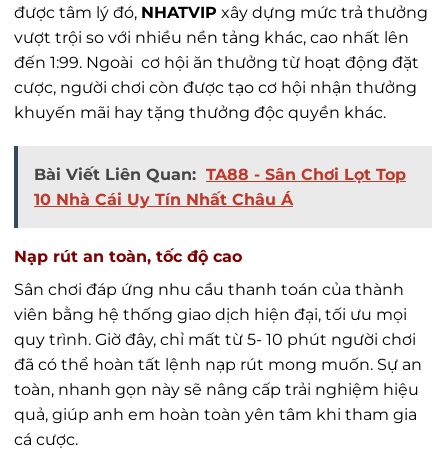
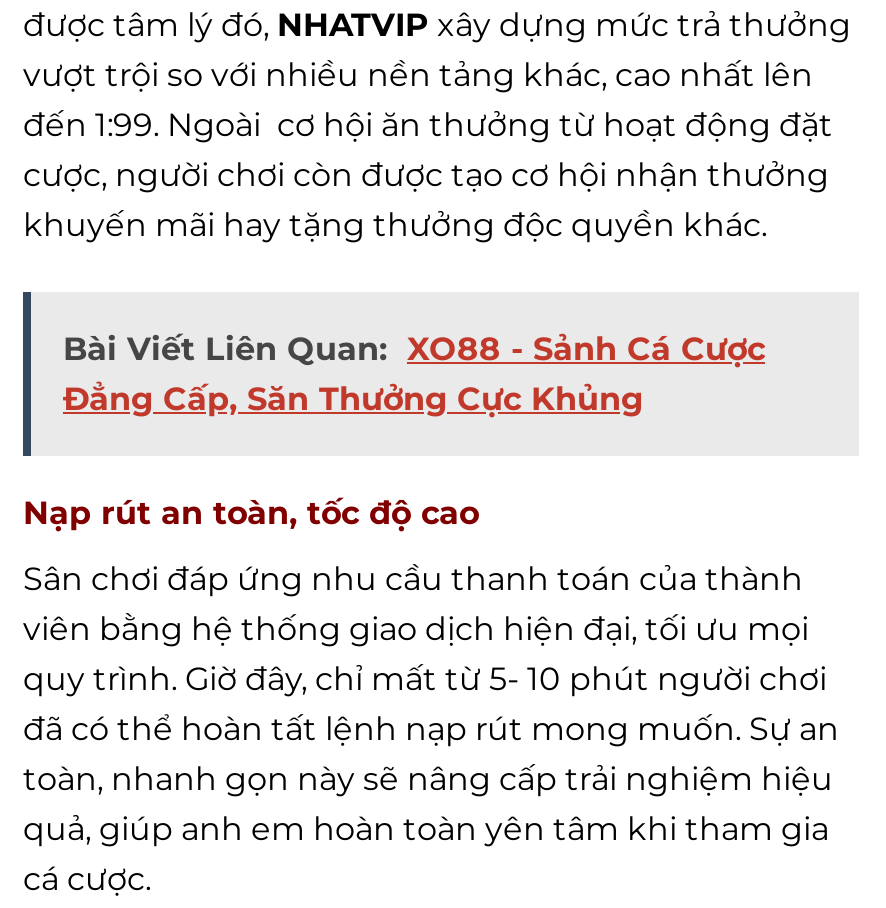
- Bài Viết Liên Quan: TA88 - Sân Chơi Lọt Top
- 10 Nhà Cái Uy Tín Nhất Châu Á
+ Bài Viết Liên Quan: XO88 - Sảnh Cá Cược
+ Đẳng Cấp, Săn Thưởng Cực Khủng
